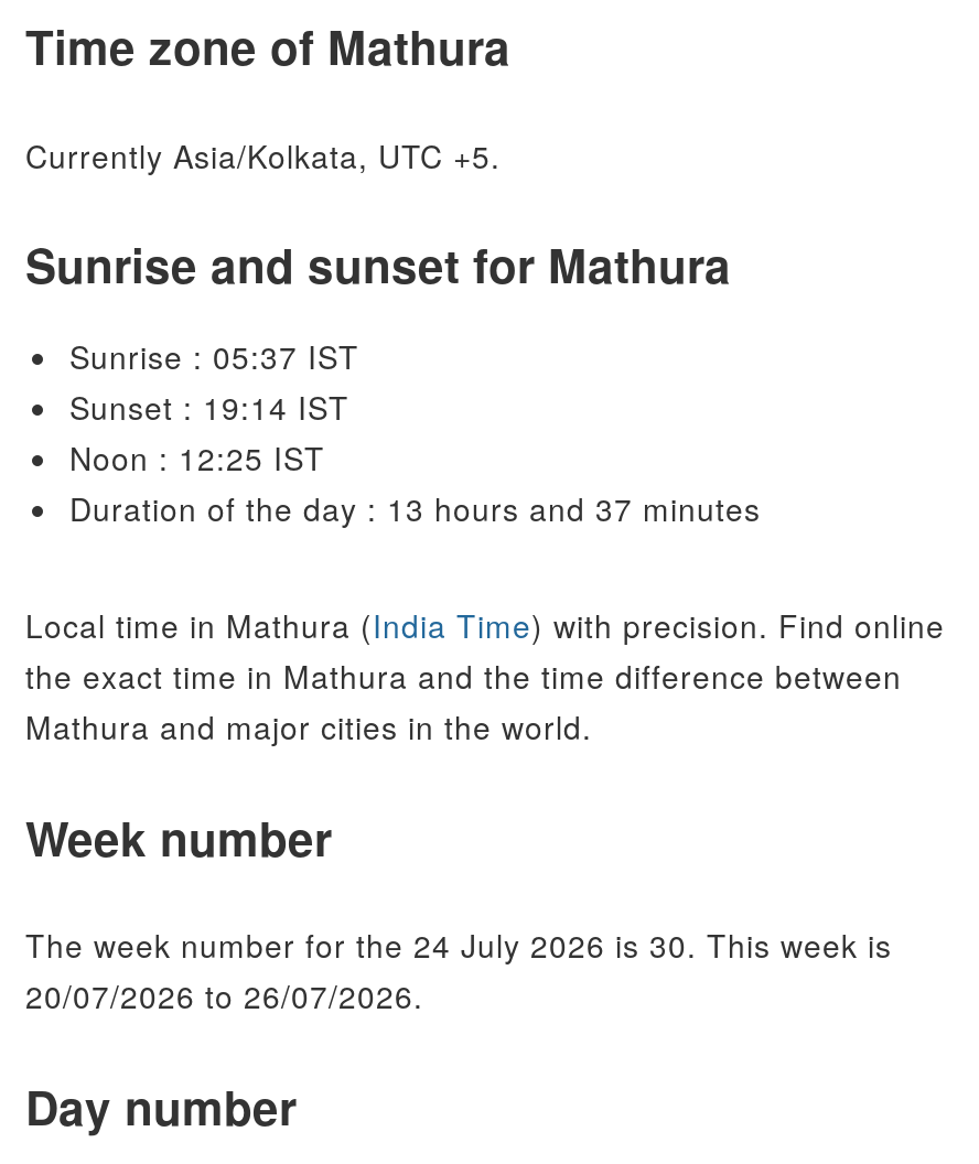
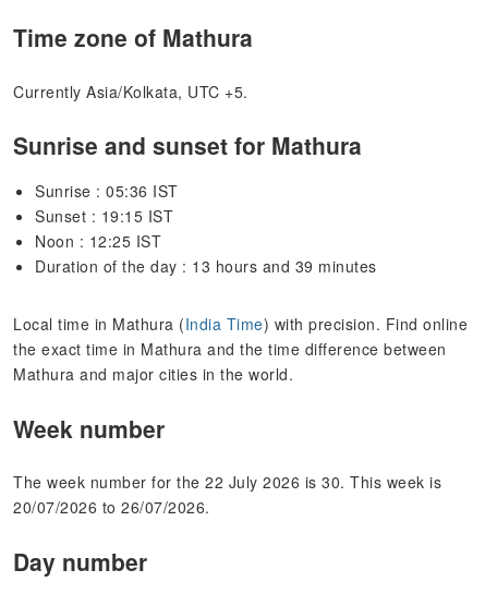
- Sunrise : 05:37 IST
+ Sunrise : 05:36 IST

- Sunset : 19:14 IST
+ Sunset : 19:15 IST

- Duration of the day : 13 hours and 37 minutes
+ Duration of the day : 13 hours and 39 minutes

- The week number for the 24 July 2026 is 30. This week is
+ The week number for the 22 July 2026 is 30. This week is
